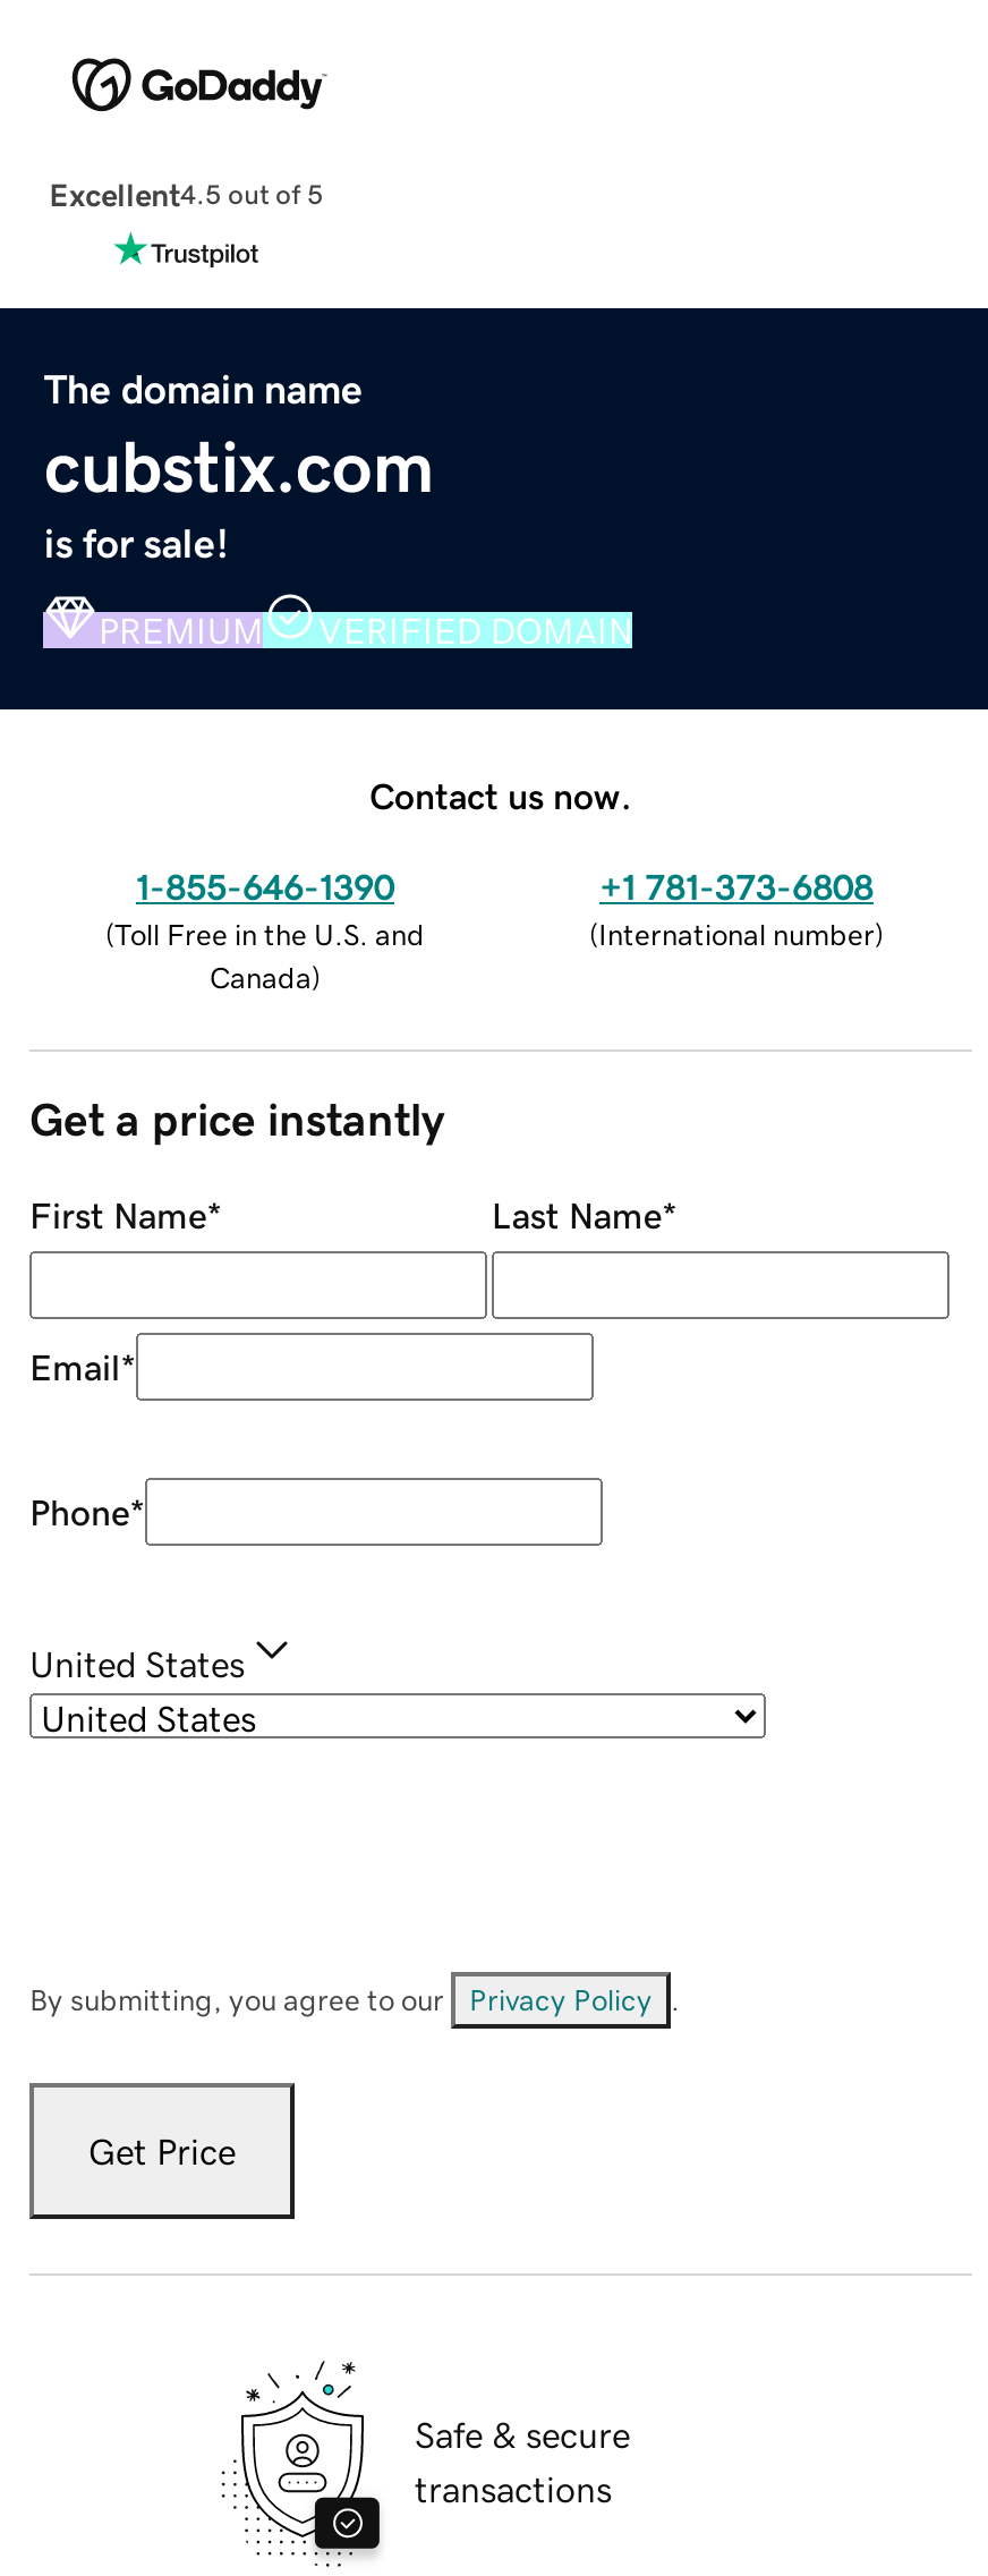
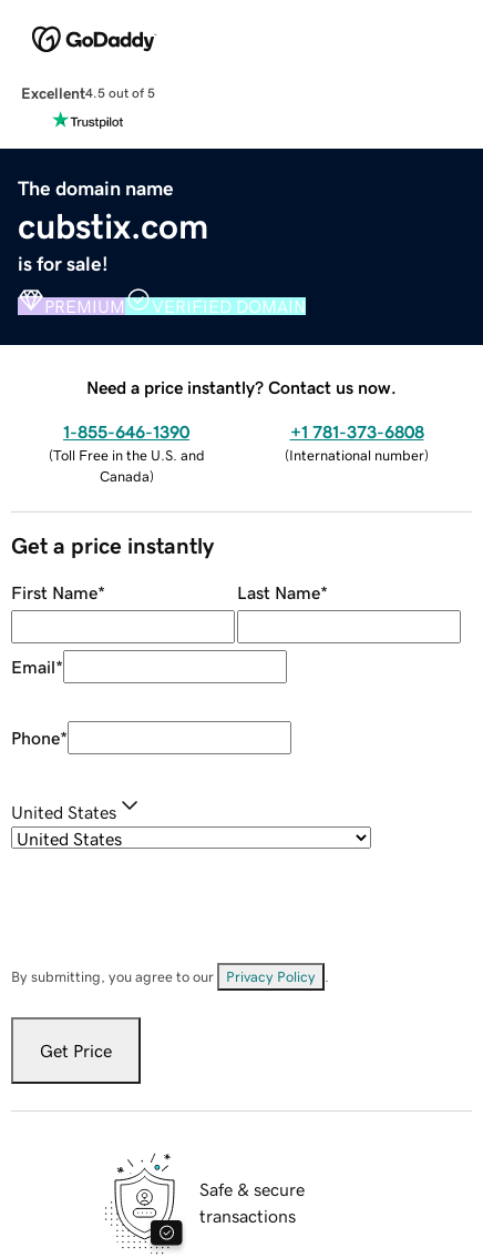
- Contact us now.
+ Need a price instantly? Contact us now.
